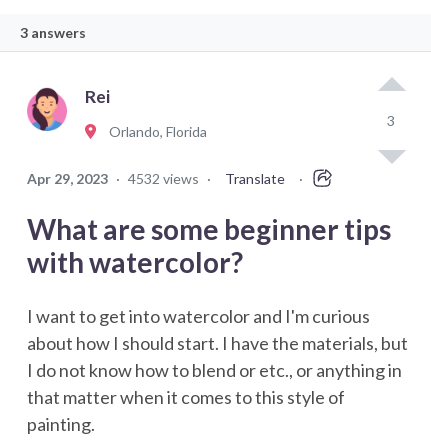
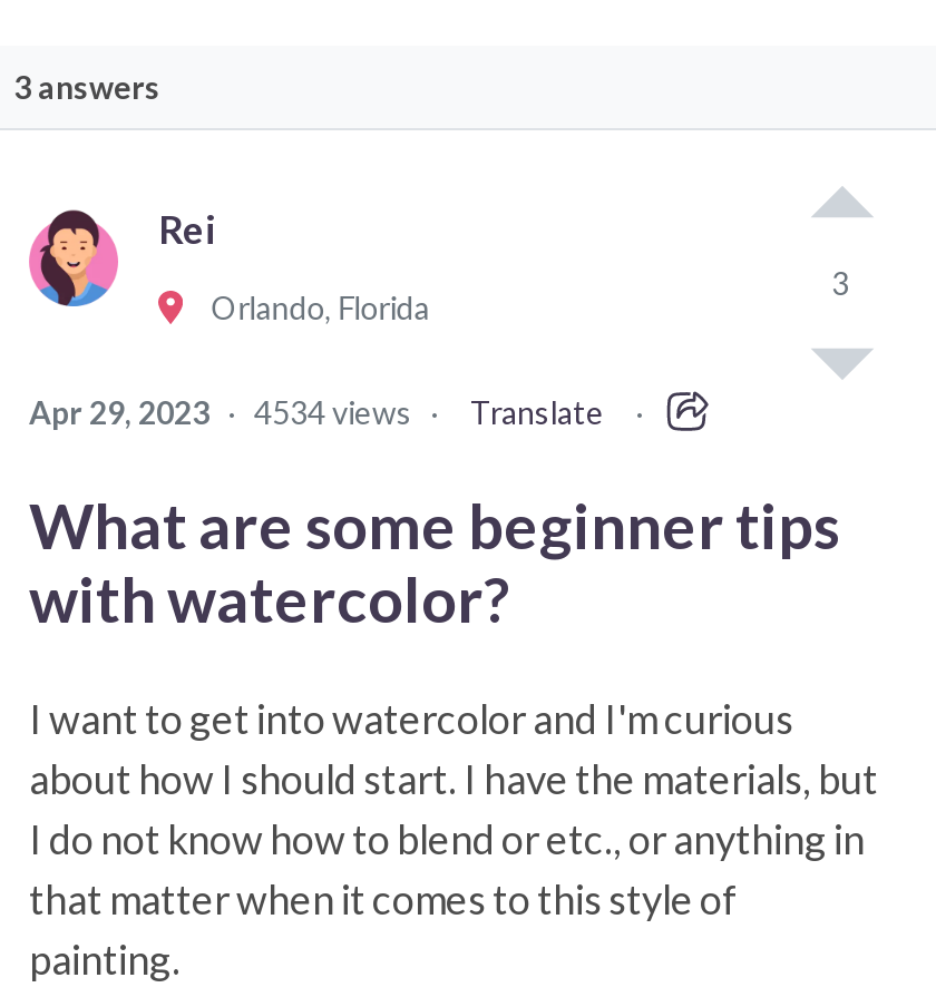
- Apr 29, 2023 · 4532 views ·
+ Apr 29, 2023 · 4534 views ·
